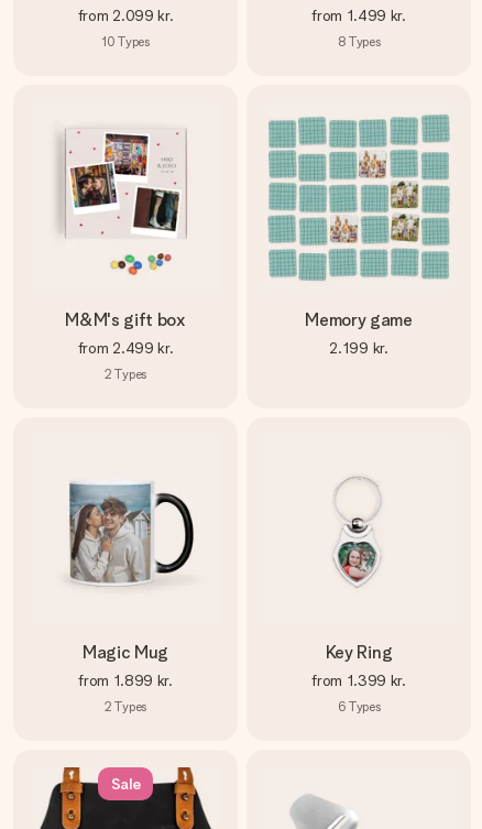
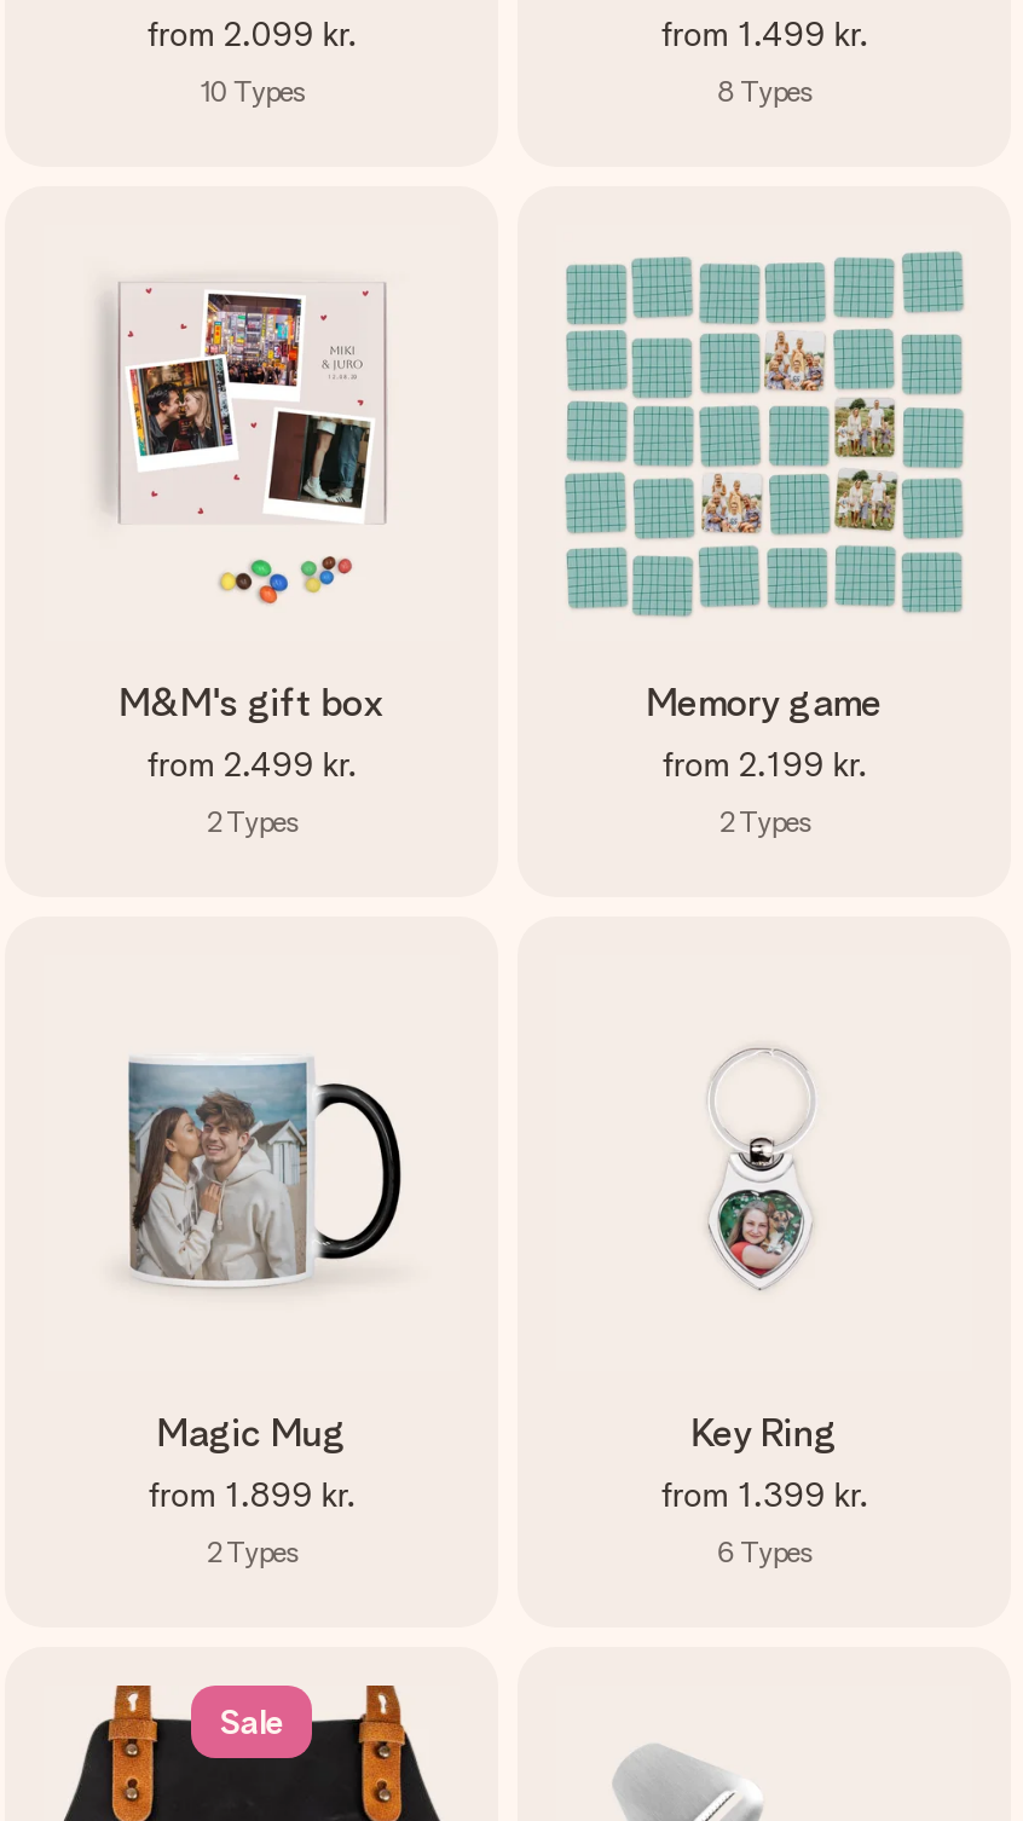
- 2.199 kr.
+ from 2.199 kr.
+ 2 Types
